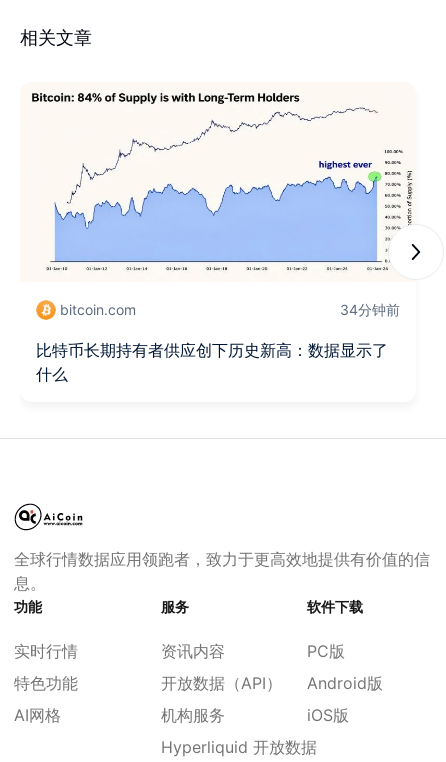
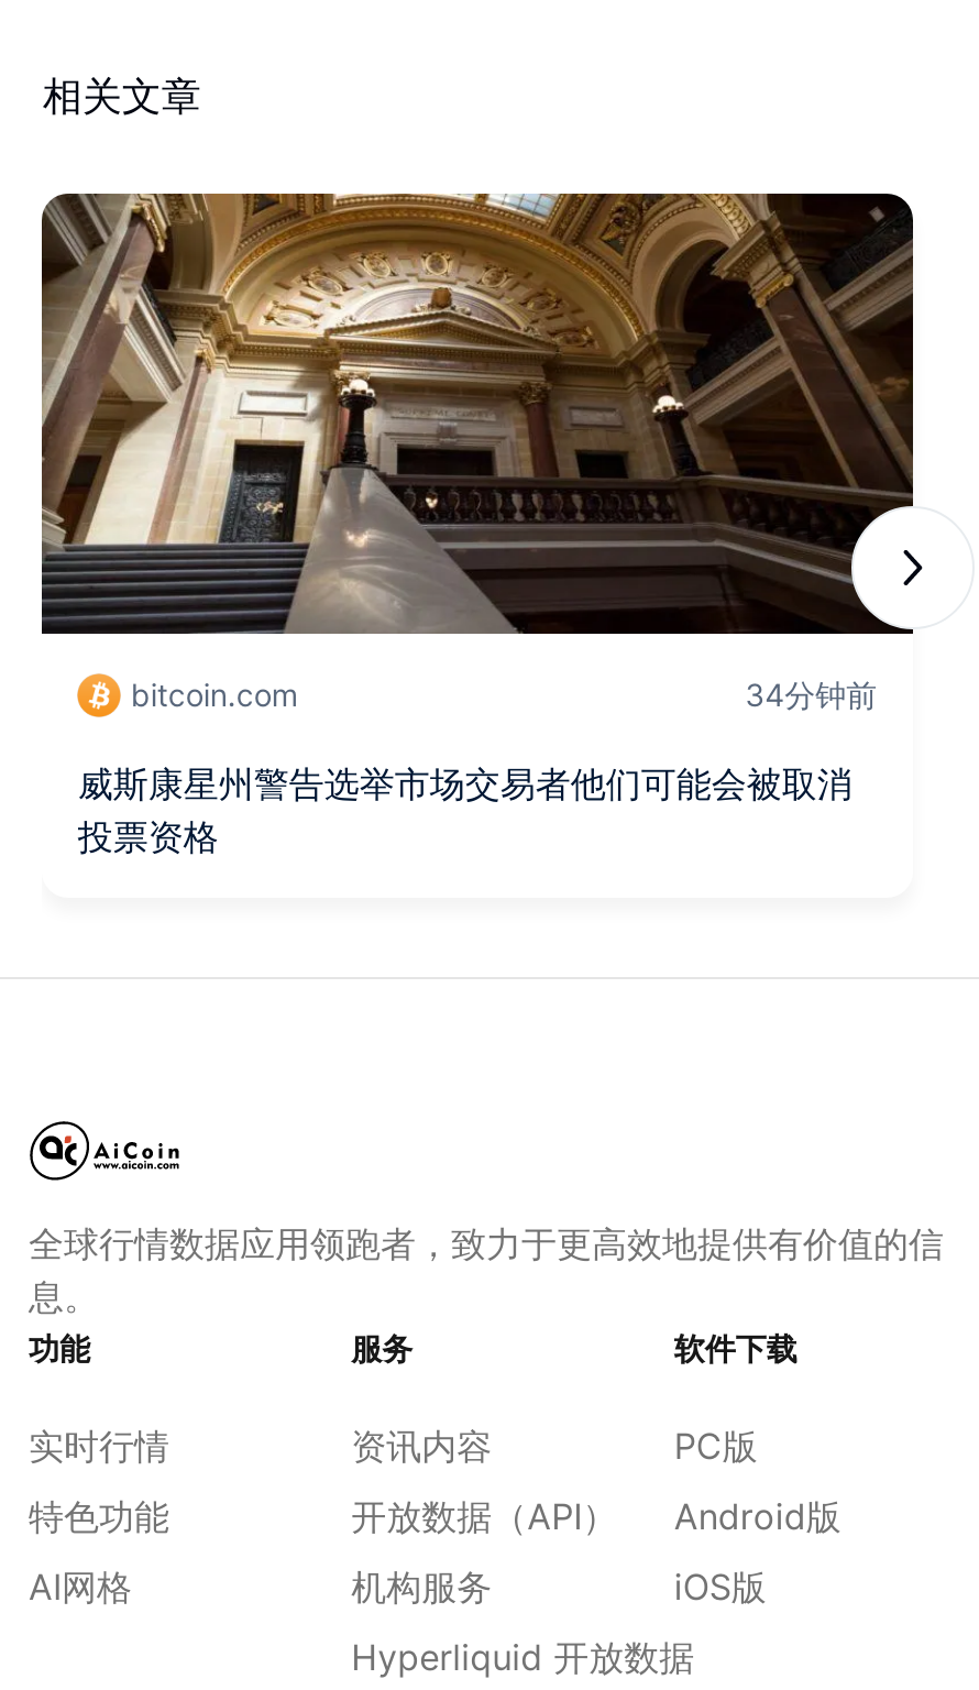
- [image]
+ [image]

- 比特币长期持有者供应创下历史新高：数据显示了
- 什么
+ 威斯康星州警告选举市场交易者他们可能会被取消
+ 投票资格
